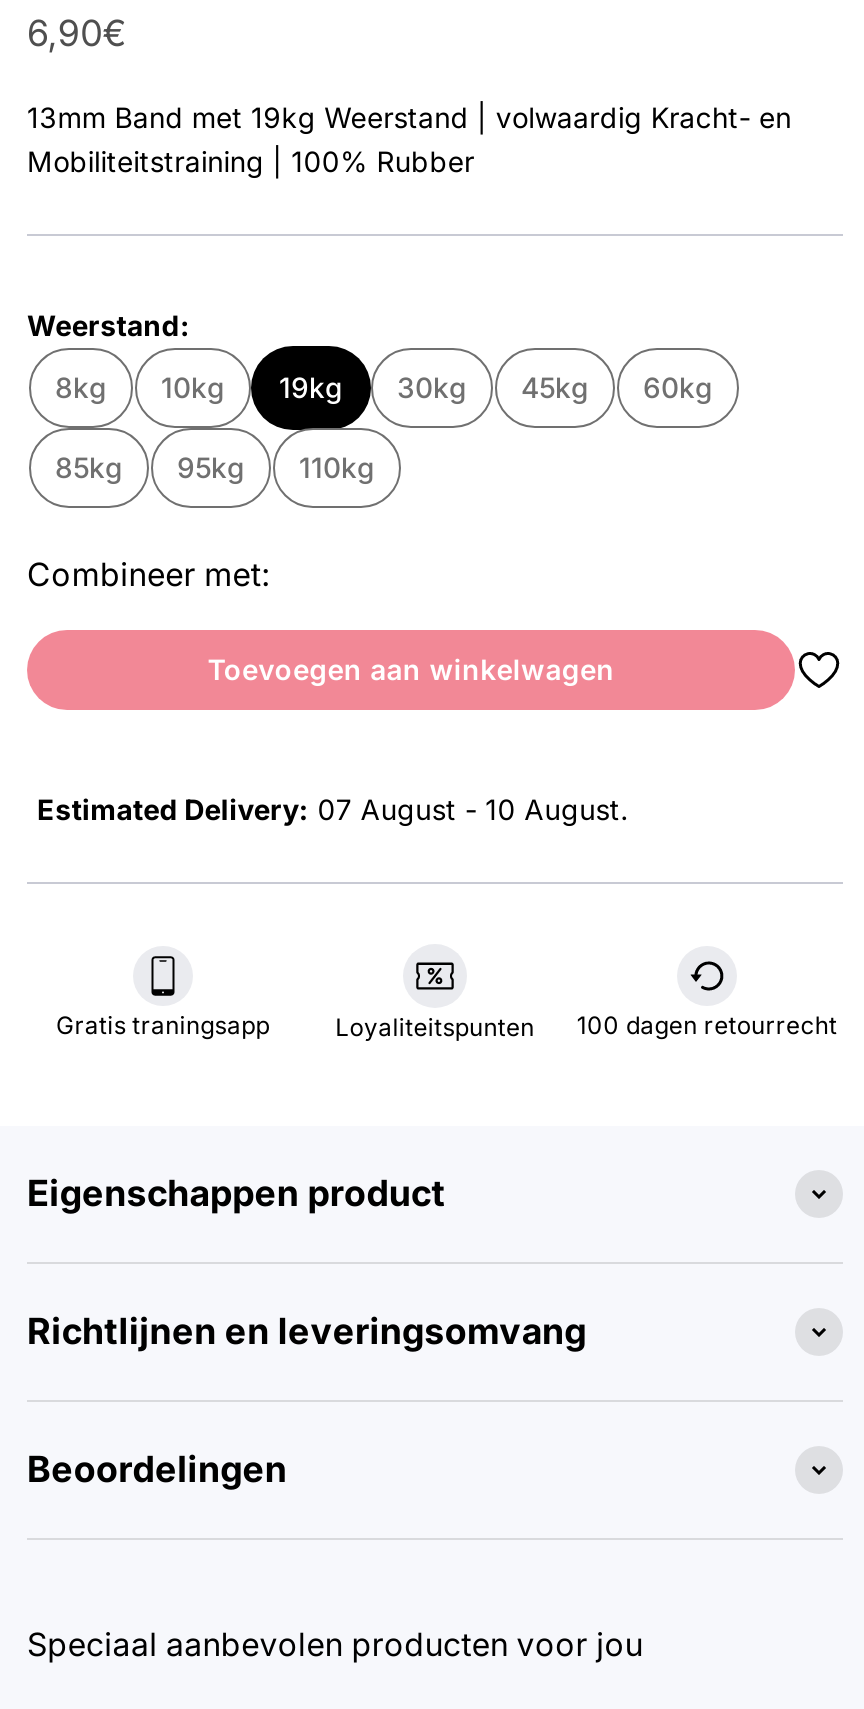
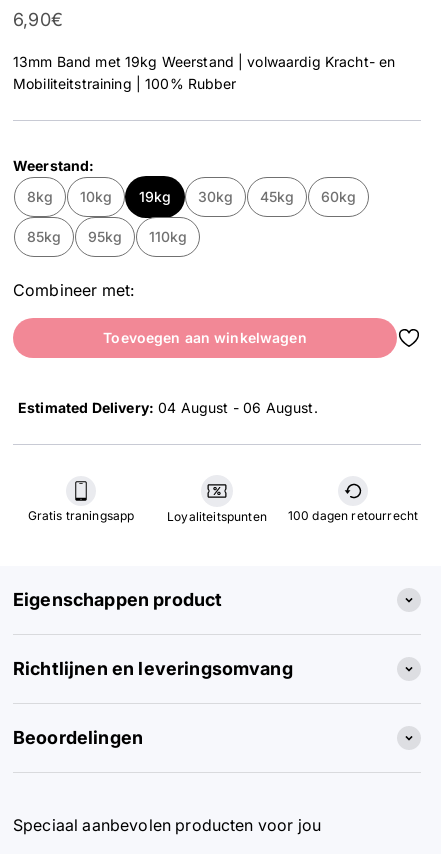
- Estimated Delivery: 07 August - 10 August.
+ Estimated Delivery: 04 August - 06 August.
